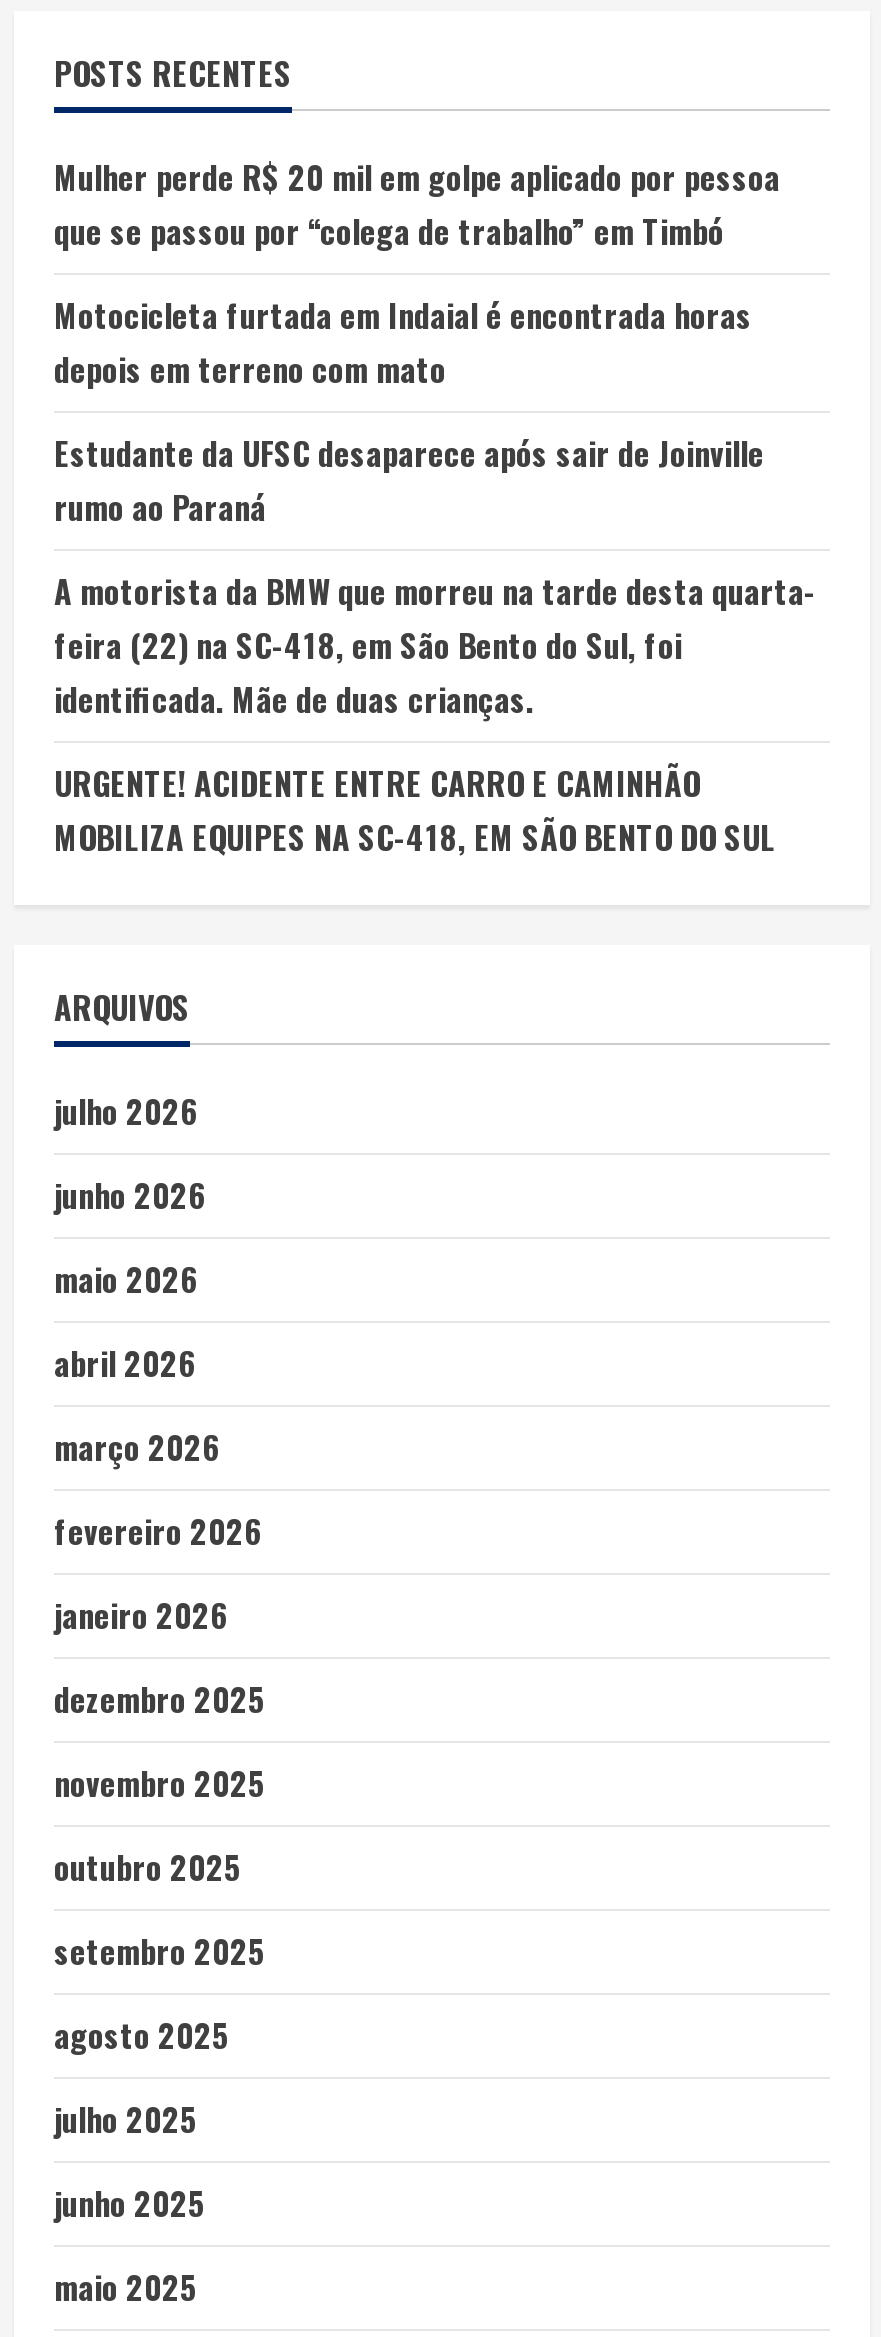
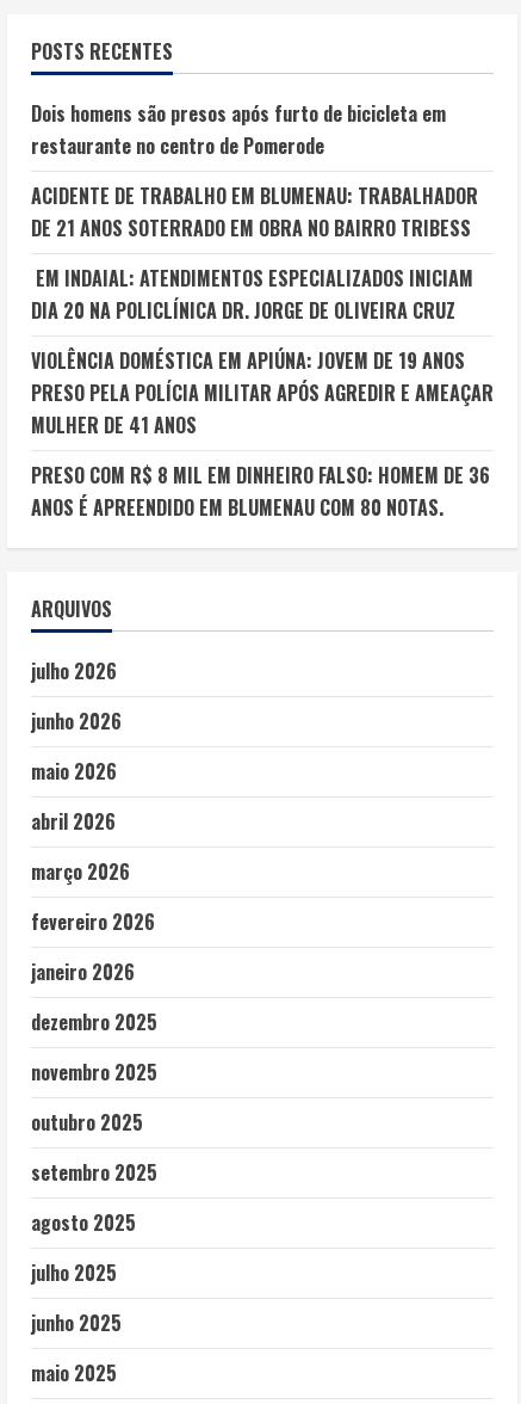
- Mulher perde R$ 20 mil em golpe aplicado por pessoa
- que se passou por “colega de trabalho” em Timbó
+ Dois homens são presos após furto de bicicleta em
+ restaurante no centro de Pomerode

- Motocicleta furtada em Indaial é encontrada horas
- depois em terreno com mato
+ ACIDENTE DE TRABALHO EM BLUMENAU: TRABALHADOR
+ DE 21 ANOS SOTERRADO EM OBRA NO BAIRRO TRIBESS

- Estudante da UFSC desaparece após sair de Joinville
- rumo ao Paraná
+ EM INDAIAL: ATENDIMENTOS ESPECIALIZADOS INICIAM
+ DIA 20 NA POLICLÍNICA DR. JORGE DE OLIVEIRA CRUZ

- A motorista da BMW que morreu na tarde desta quarta-
- feira (22) na SC-418, em São Bento do Sul, foi
- identificada. Mãe de duas crianças.
+ VIOLÊNCIA DOMÉSTICA EM APIÚNA: JOVEM DE 19 ANOS
+ PRESO PELA POLÍCIA MILITAR APÓS AGREDIR E AMEAÇAR
+ MULHER DE 41 ANOS

- URGENTE! ACIDENTE ENTRE CARRO E CAMINHÃO
- MOBILIZA EQUIPES NA SC-418, EM SÃO BENTO DO SUL
+ PRESO COM R$ 8 MIL EM DINHEIRO FALSO: HOMEM DE 36
+ ANOS É APREENDIDO EM BLUMENAU COM 80 NOTAS.
